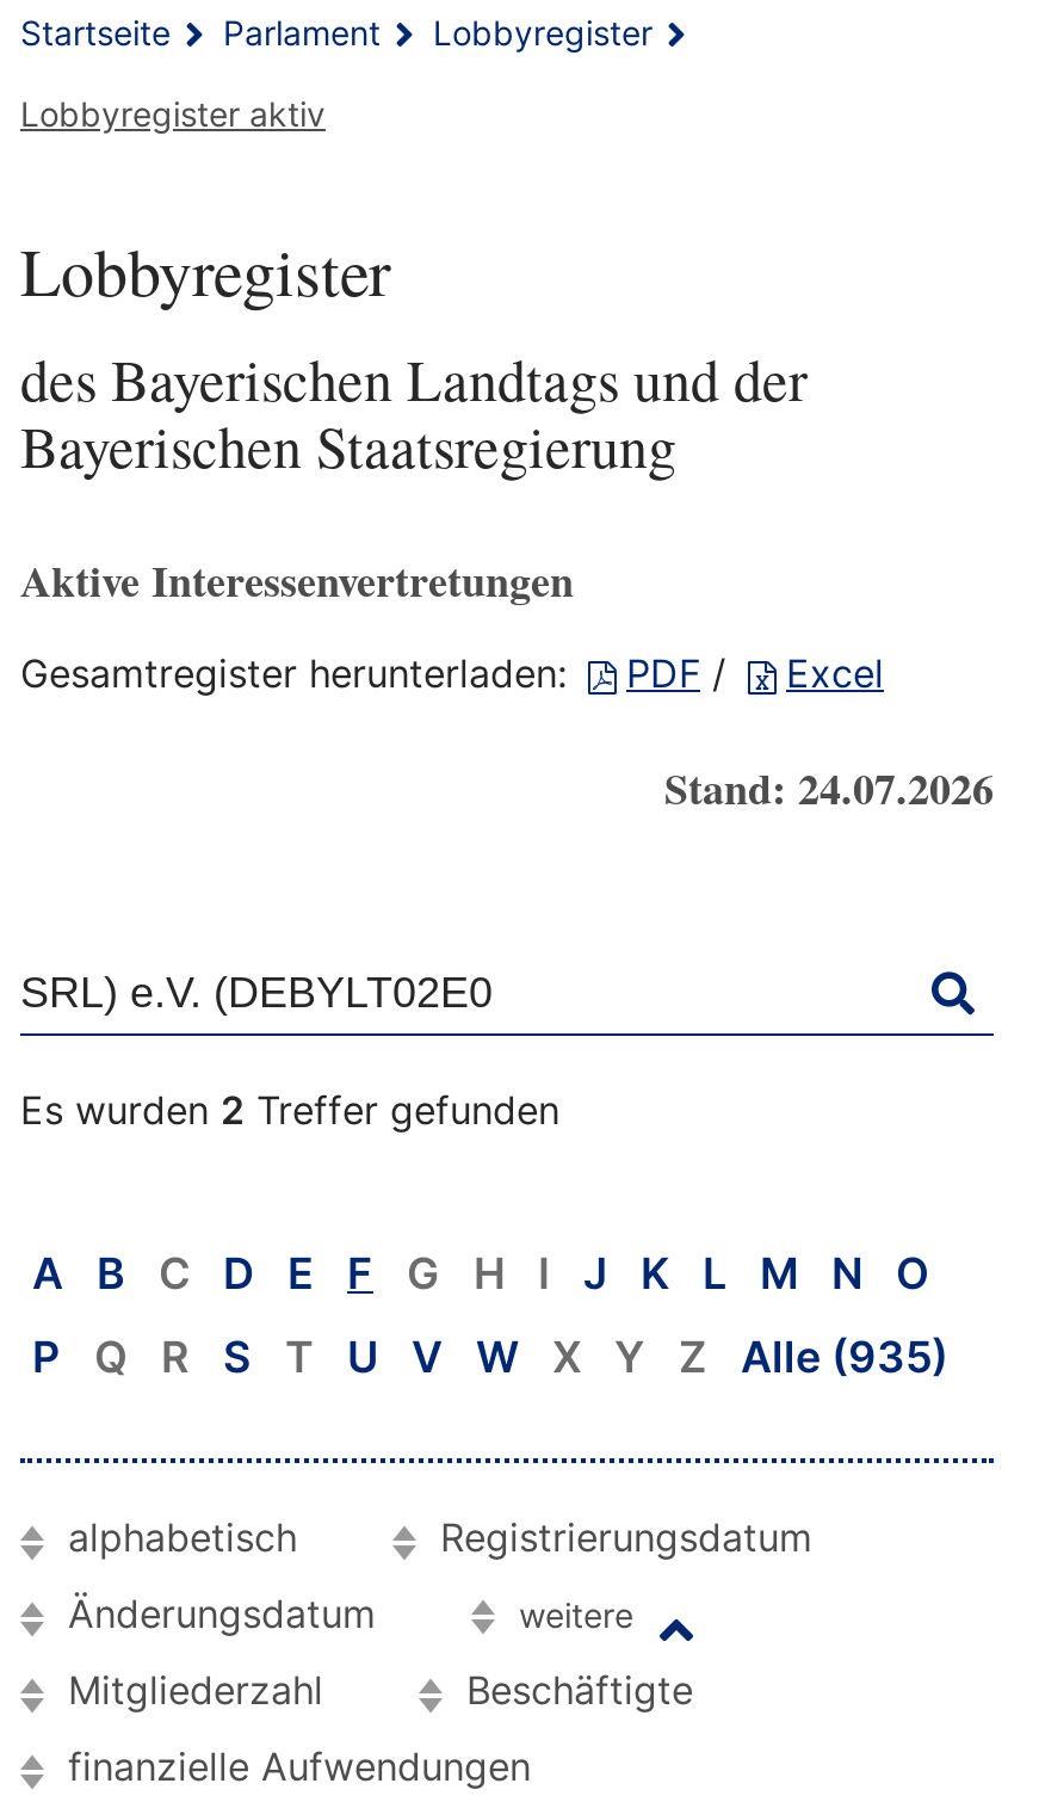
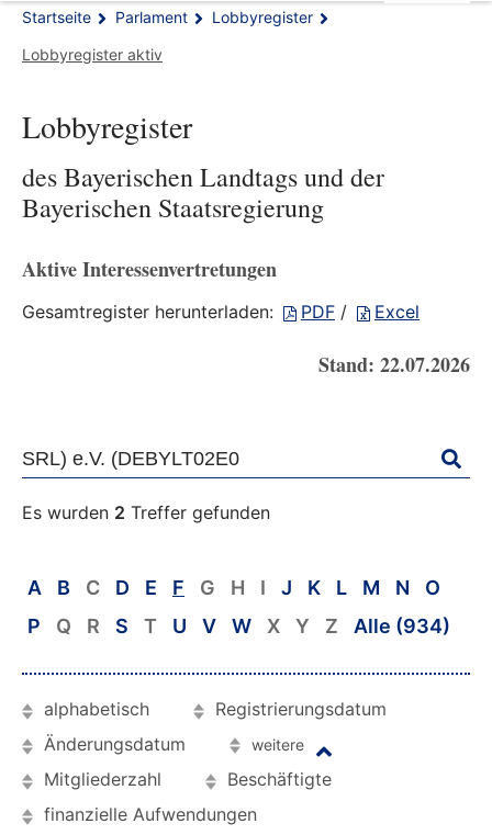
- Stand: 24.07.2026
+ Stand: 22.07.2026

- P Q R S T U V W X Y Z Alle (935)
+ P Q R S T U V W X Y Z Alle (934)
